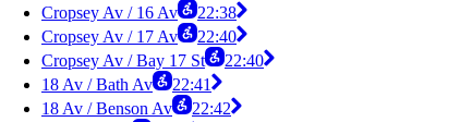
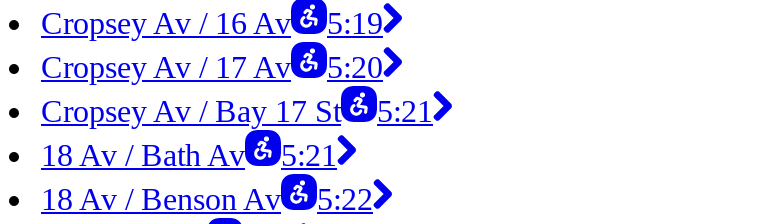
- Cropsey Av / 16 Av 22:38
+ Cropsey Av / 16 Av 5:19

- Cropsey Av / 17 Av 22:40
+ Cropsey Av / 17 Av 5:20

- Cropsey Av / Bay 17 St 22:40
+ Cropsey Av / Bay 17 St 5:21

- 18 Av / Bath Av 22:41
+ 18 Av / Bath Av 5:21

- 18 Av / Benson Av 22:42
+ 18 Av / Benson Av 5:22
